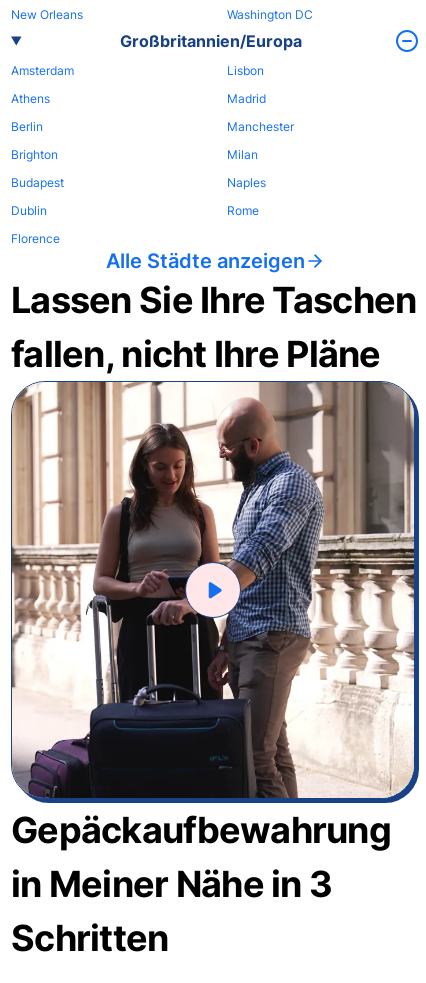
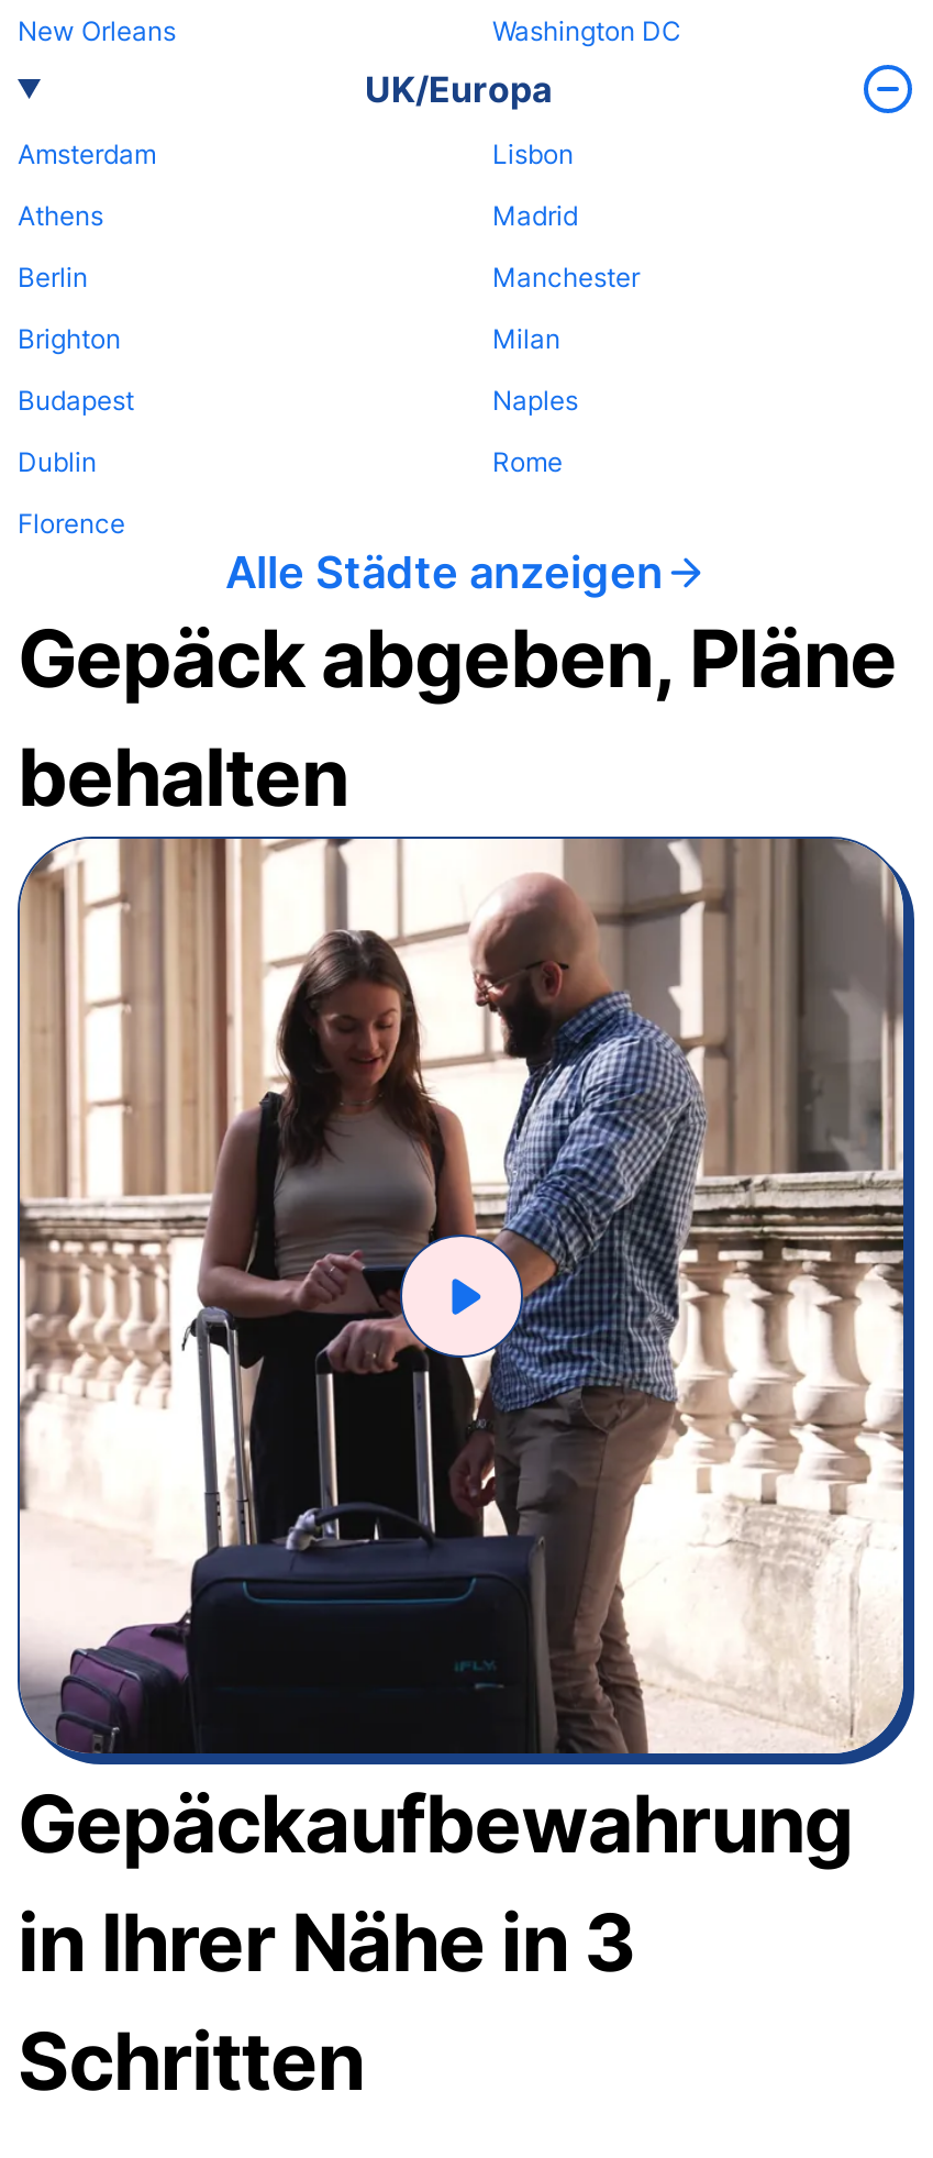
- Großbritannien/Europa
+ UK/Europa

- Lassen Sie Ihre Taschen
- fallen, nicht Ihre Pläne
+ Gepäck abgeben, Pläne
+ behalten

- in Meiner Nähe in 3
+ in Ihrer Nähe in 3
